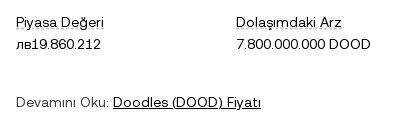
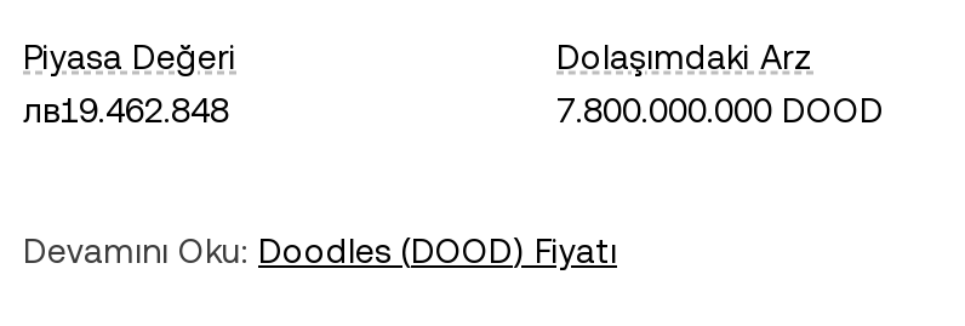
- лв19.860.212
+ лв19.462.848
